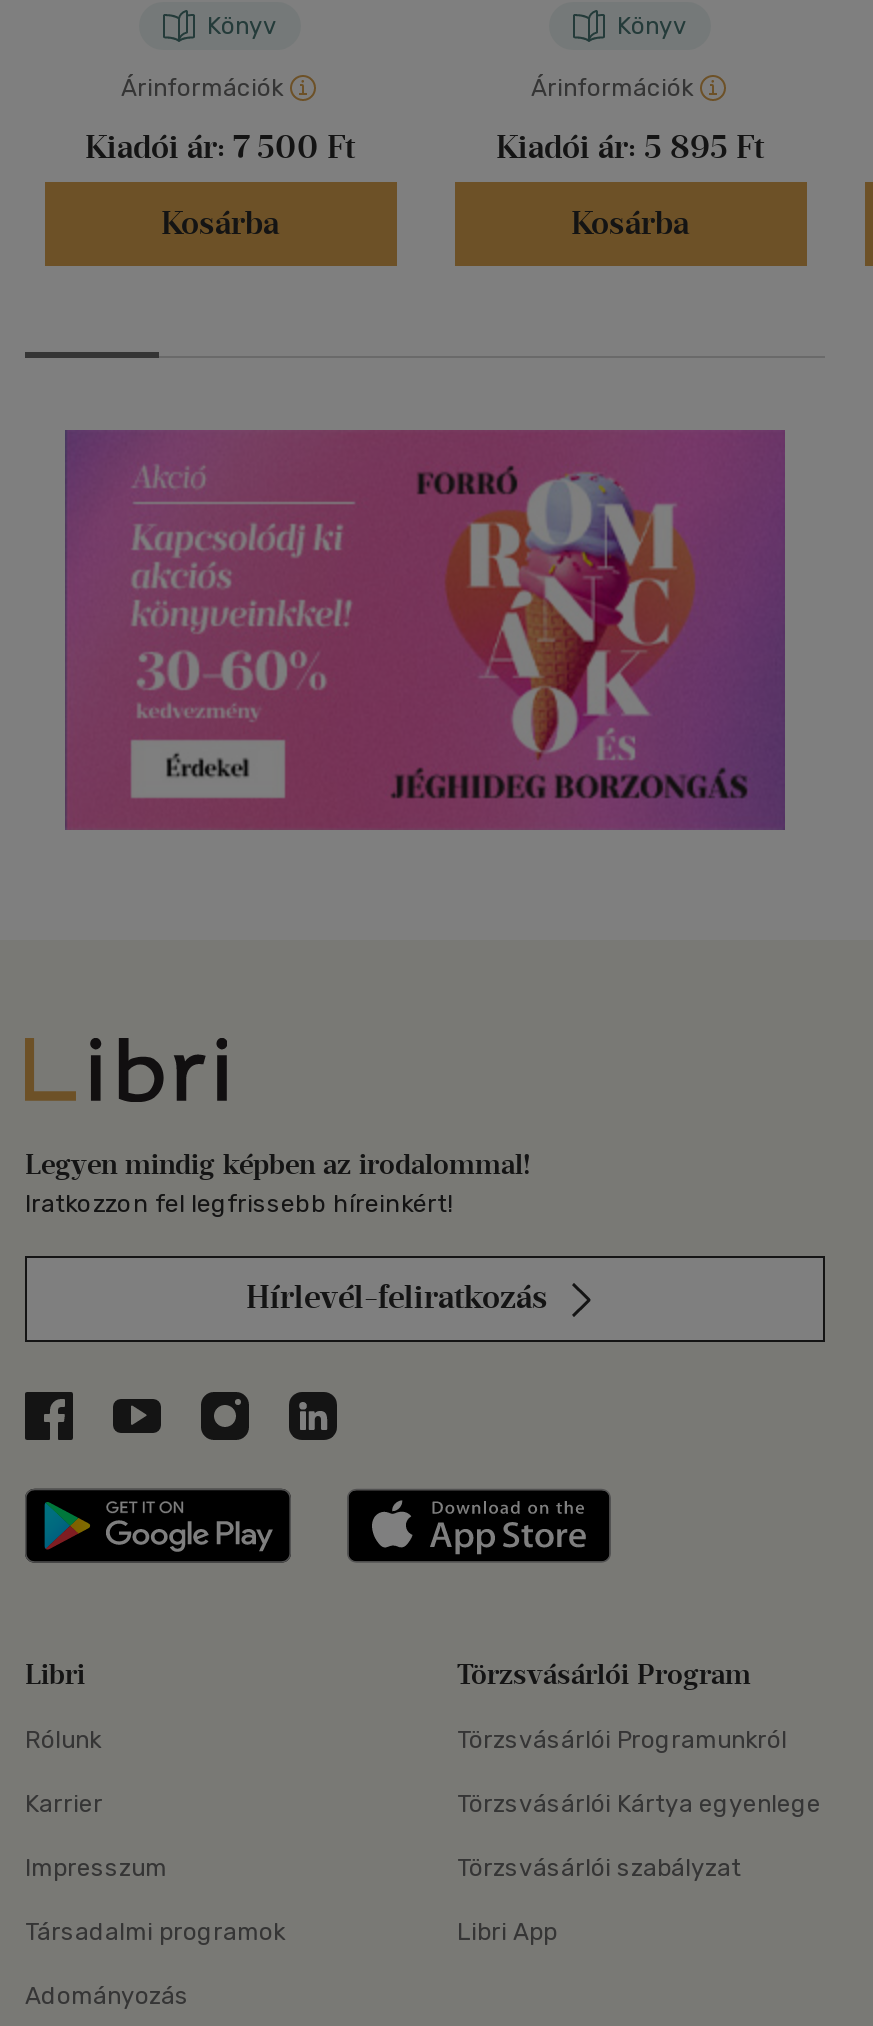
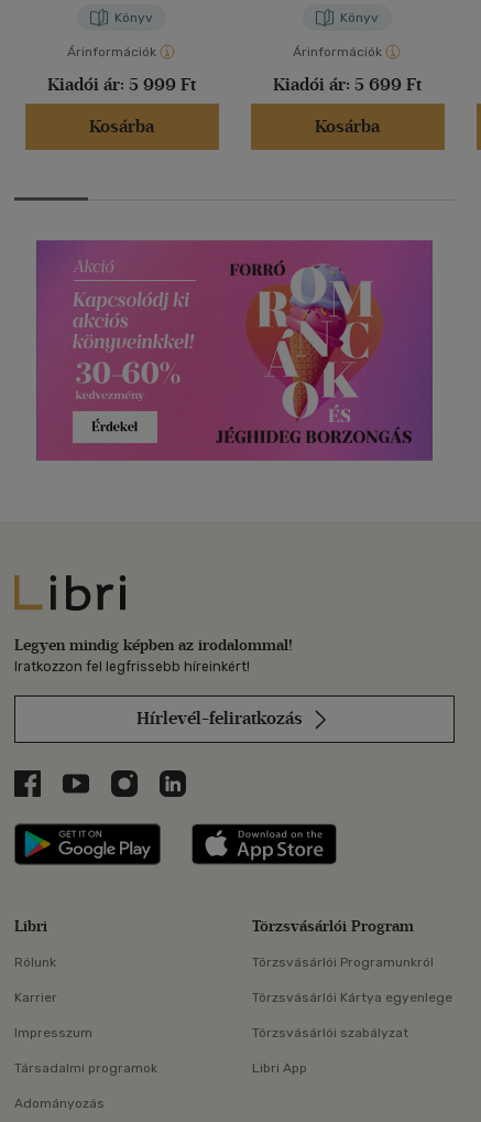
- Kiadói ár: 7 500 Ft
+ Kiadói ár: 5 999 Ft

- Kiadói ár: 5 895 Ft
+ Kiadói ár: 5 699 Ft
